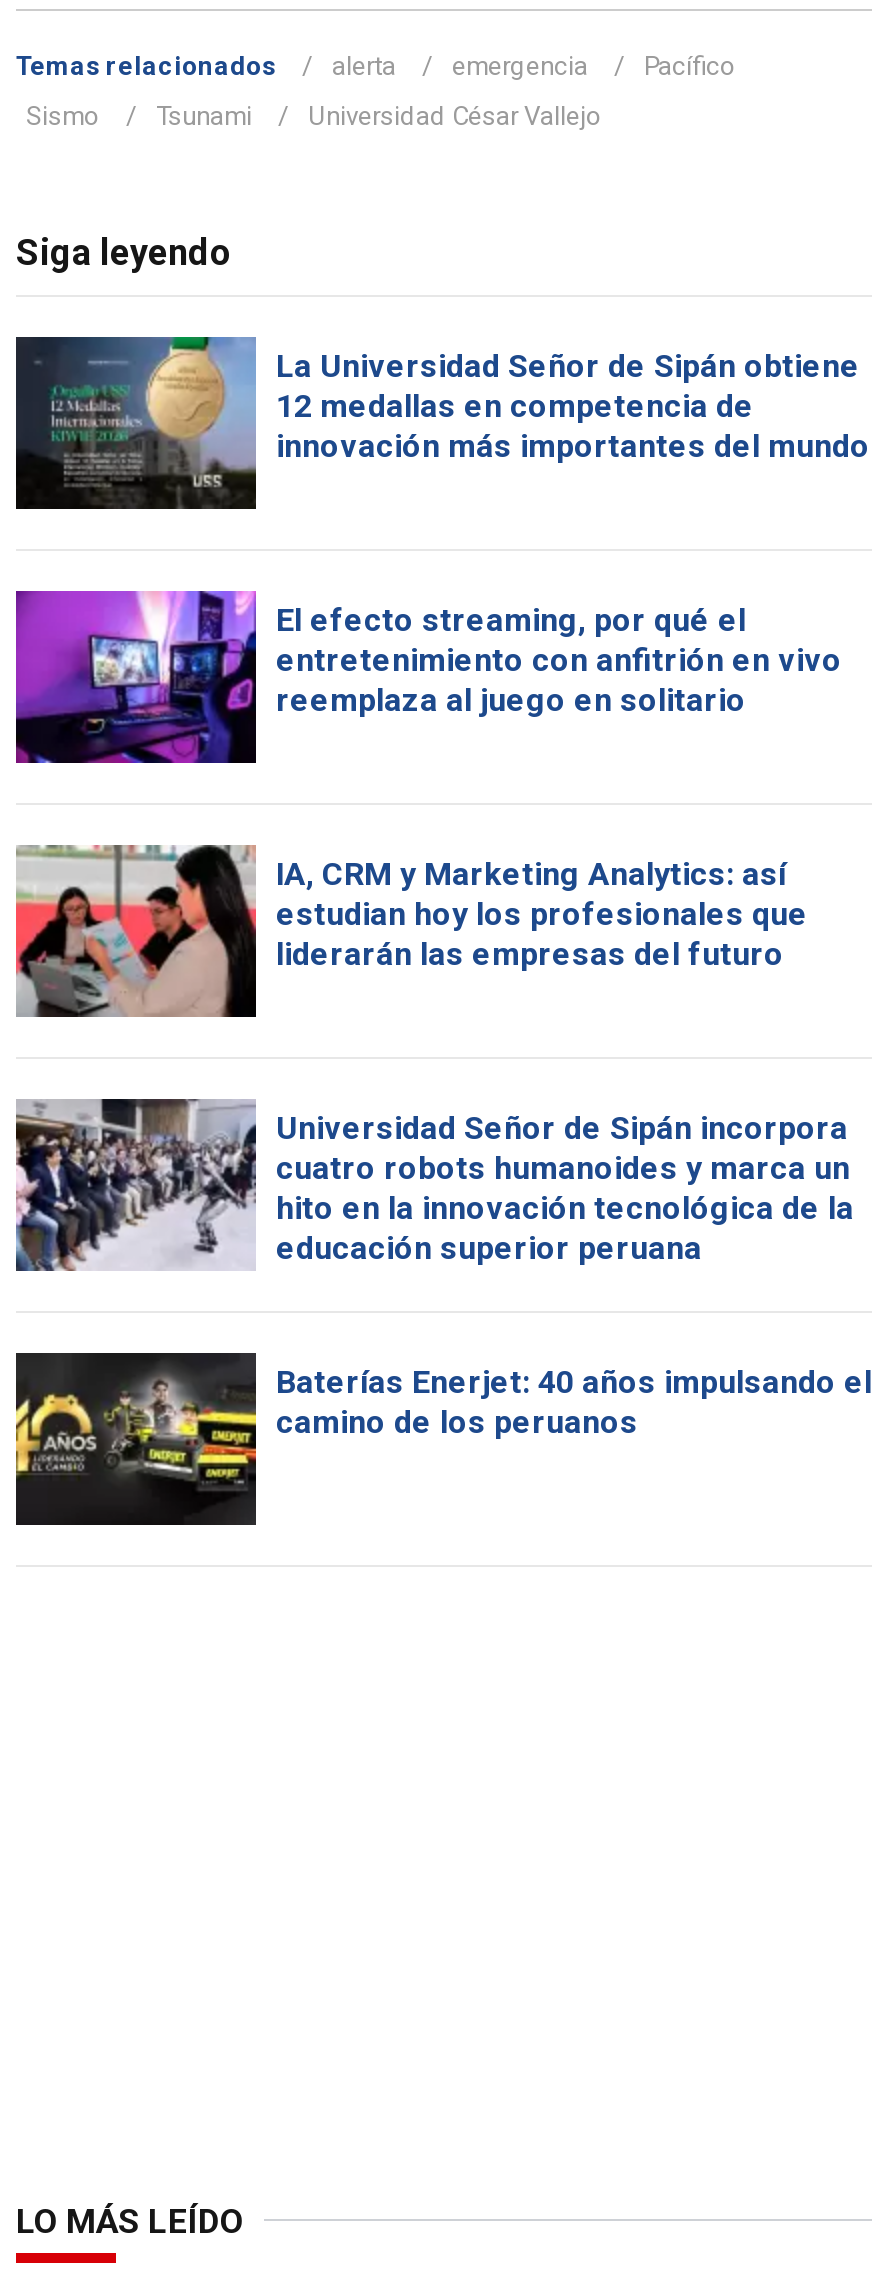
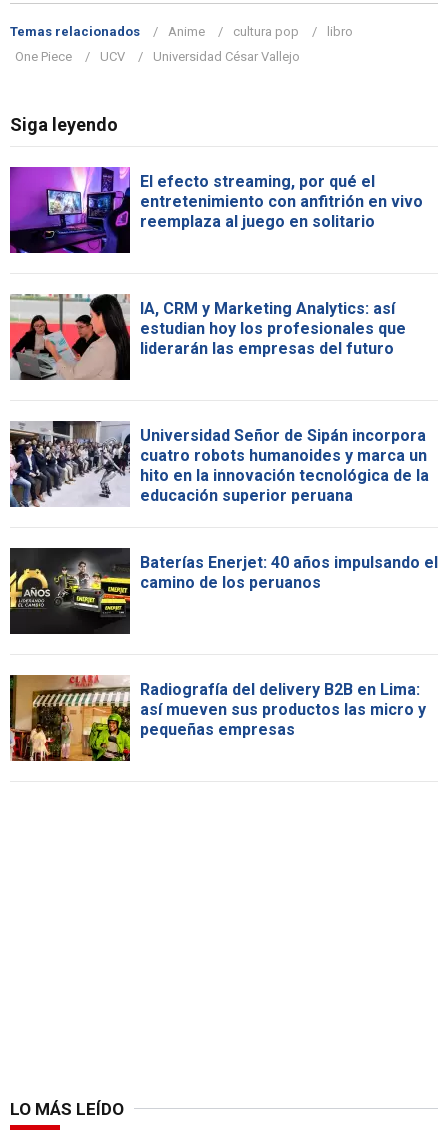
- alerta
- emergencia
- Pacífico
+ Anime
+ cultura pop
+ libro

- Sismo
- Tsunami
+ One Piece
+ UCV

- [image]
- La Universidad Señor de Sipán obtiene
- 12 medallas en competencia de
- innovación más importantes del mundo

moved up: [image] | El efecto streaming, por qué el | entretenimiento con anfitrión en vivo | ... | Baterías Enerjet: 40 años impulsando el | camino de los peruanos

+ [image]
+ Radiografía del delivery B2B en Lima:
+ así mueven sus productos las micro y
+ pequeñas empresas
